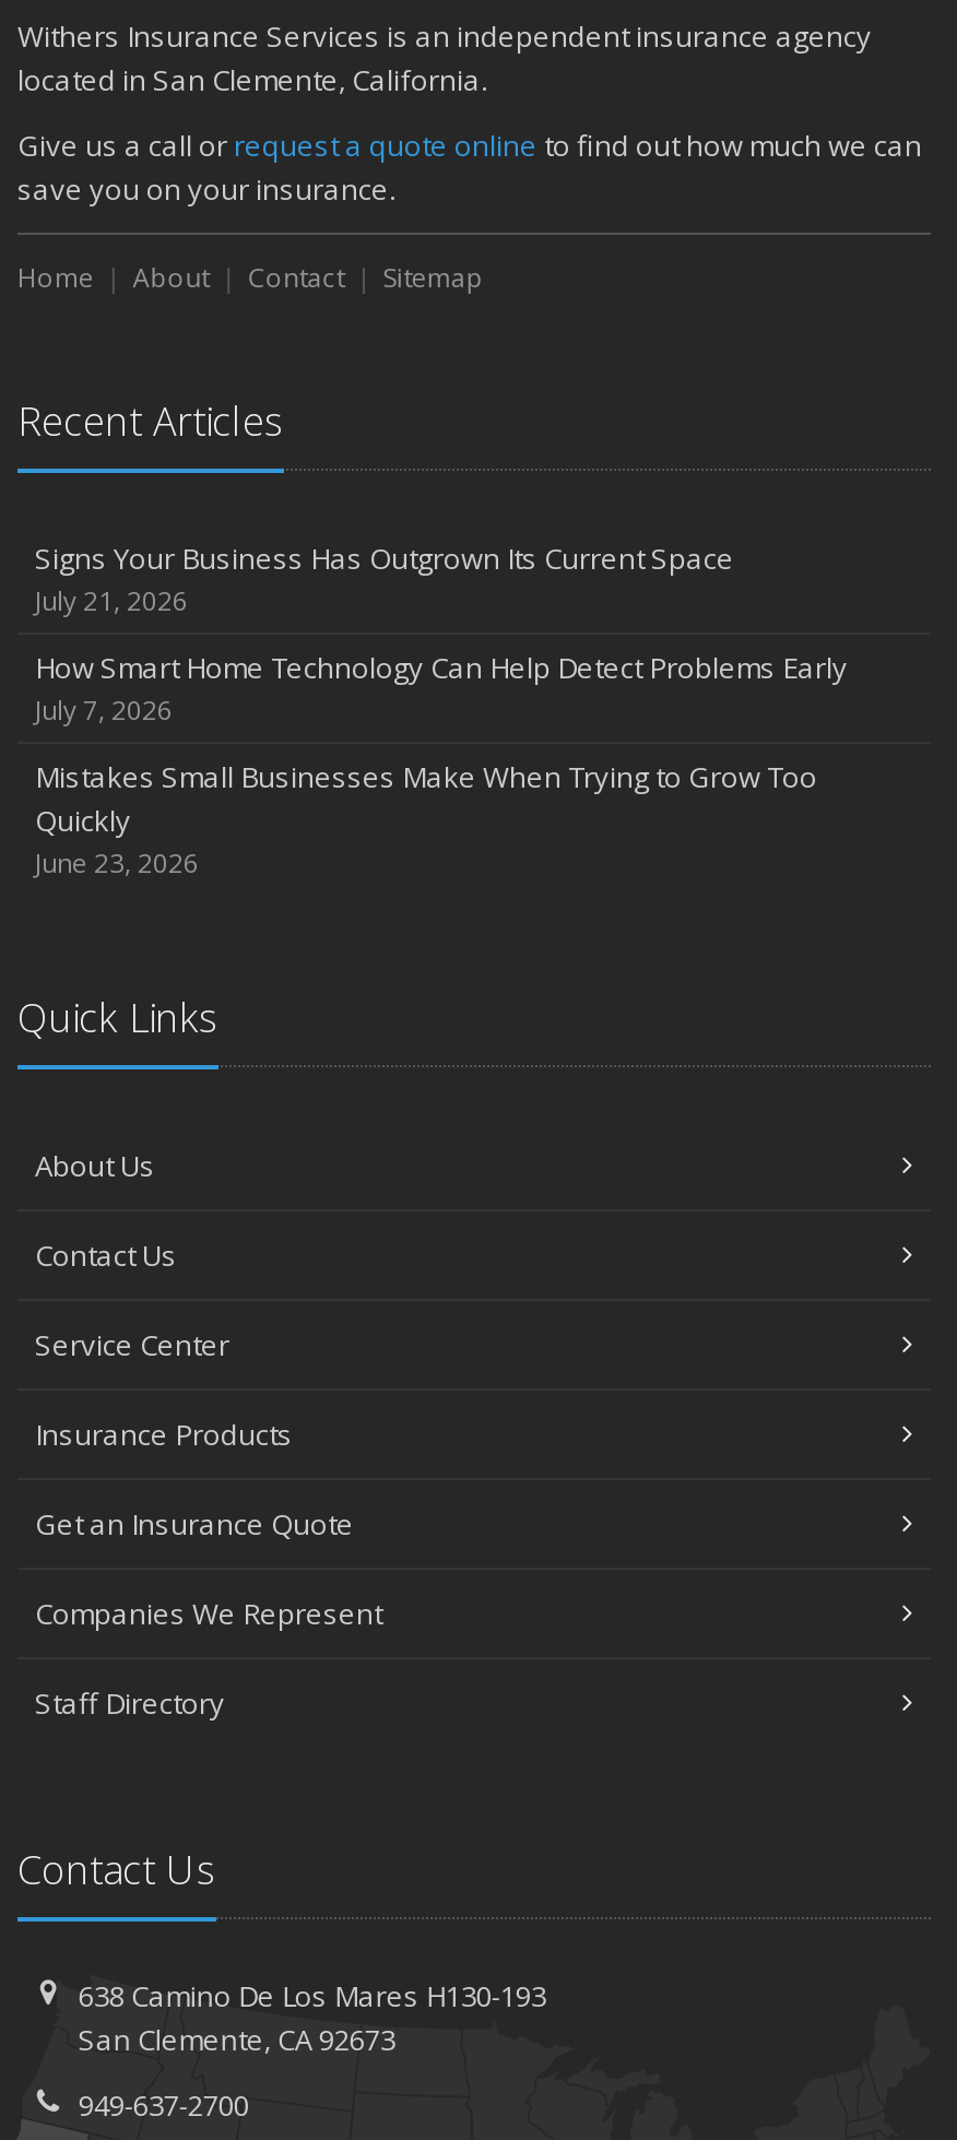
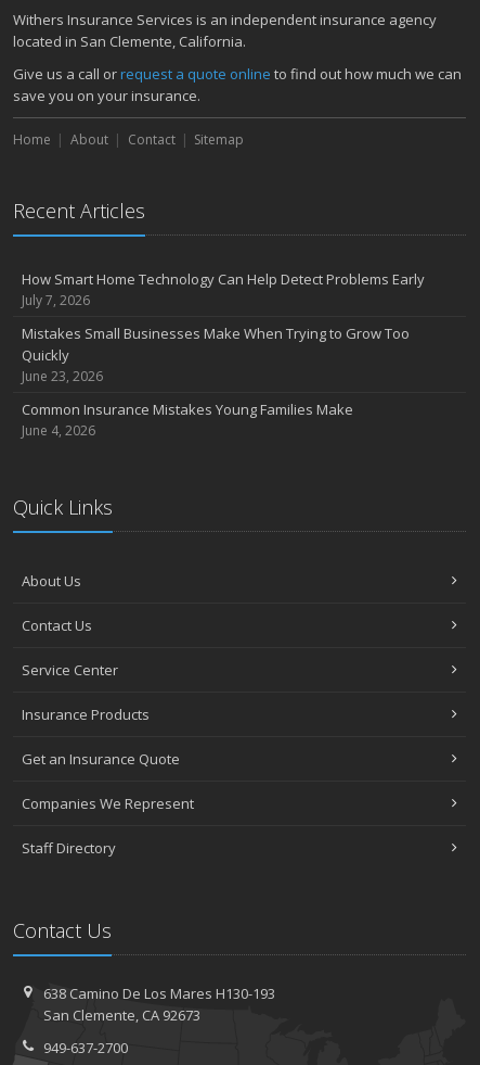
- Signs Your Business Has Outgrown Its Current Space
- July 21, 2026

moved up: How Smart Home Technology Can Help Detect Problems Early | July 7, 2026 | Mistakes Small Businesses Make When Trying to Grow Too | Quickly | June 23, 2026

+ Common Insurance Mistakes Young Families Make
+ June 4, 2026
